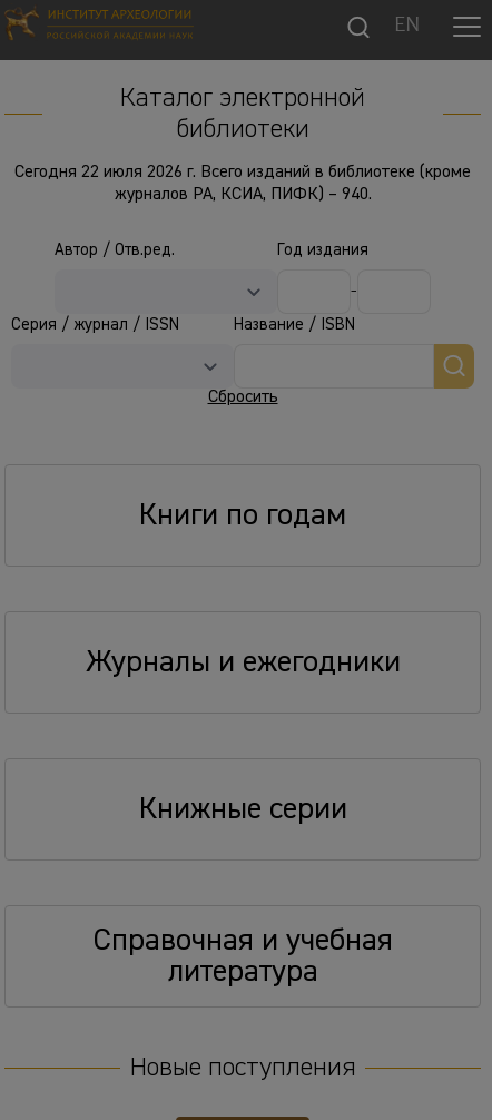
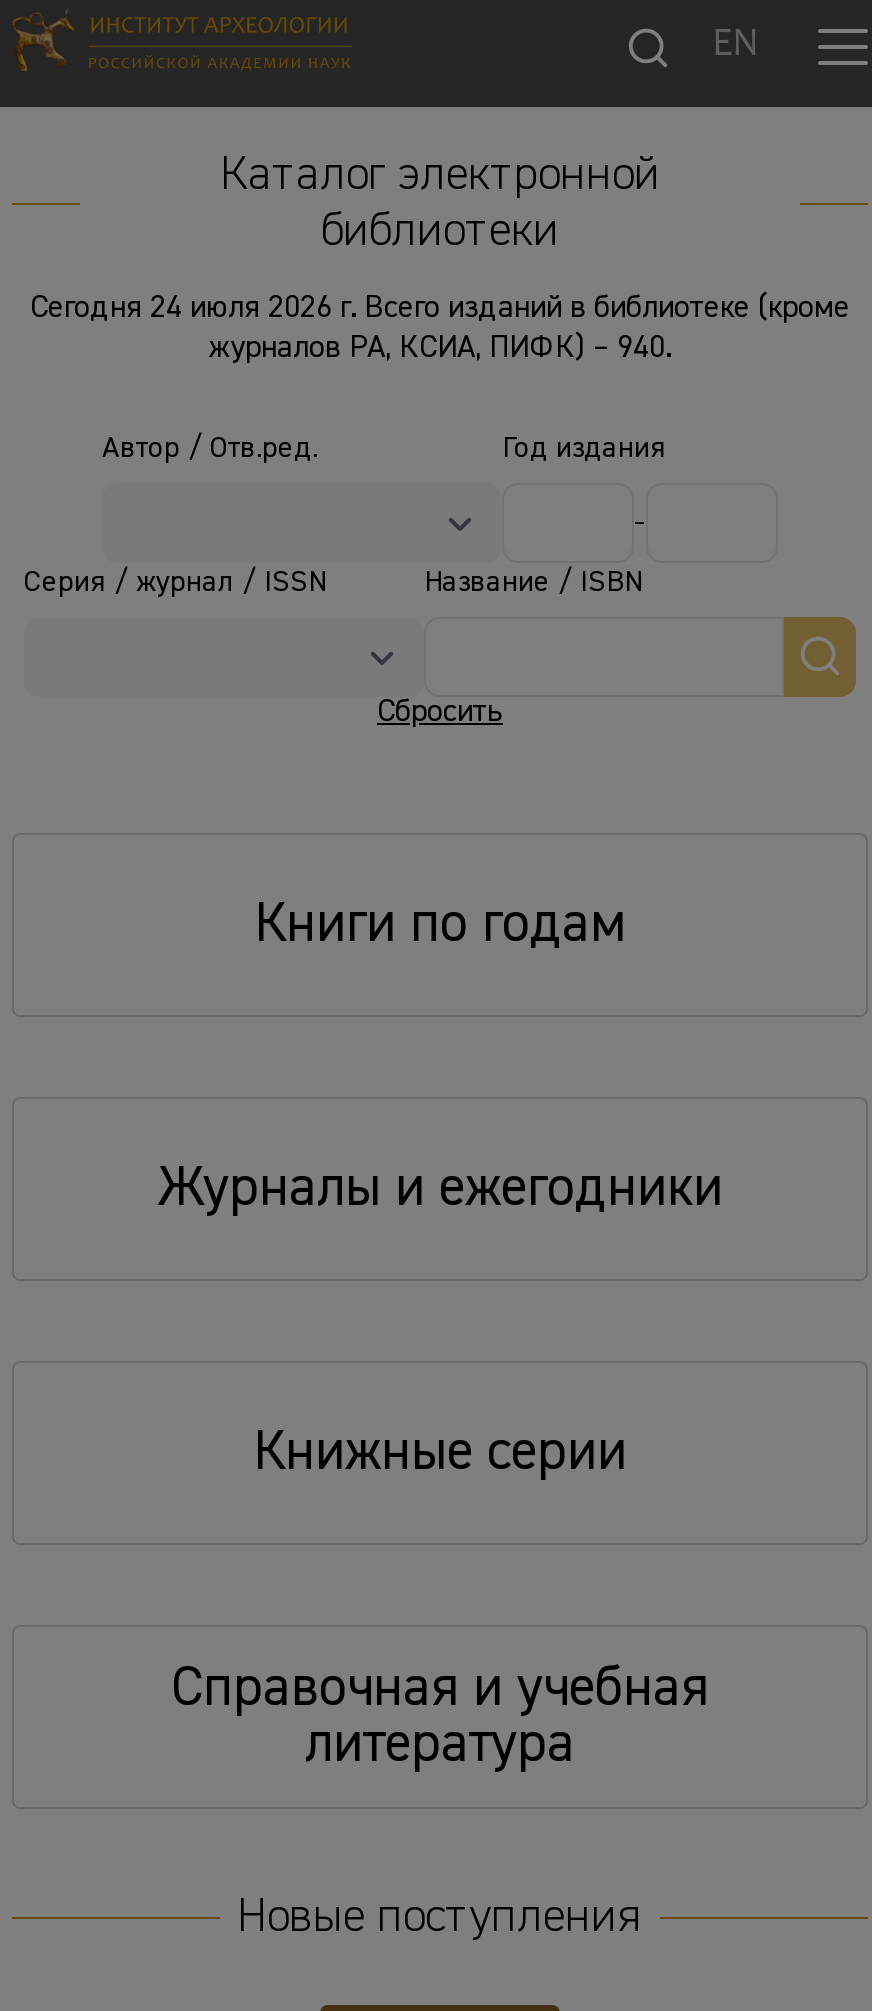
- Сегодня 22 июля 2026 г. Всего изданий в библиотеке (кроме
+ Сегодня 24 июля 2026 г. Всего изданий в библиотеке (кроме
